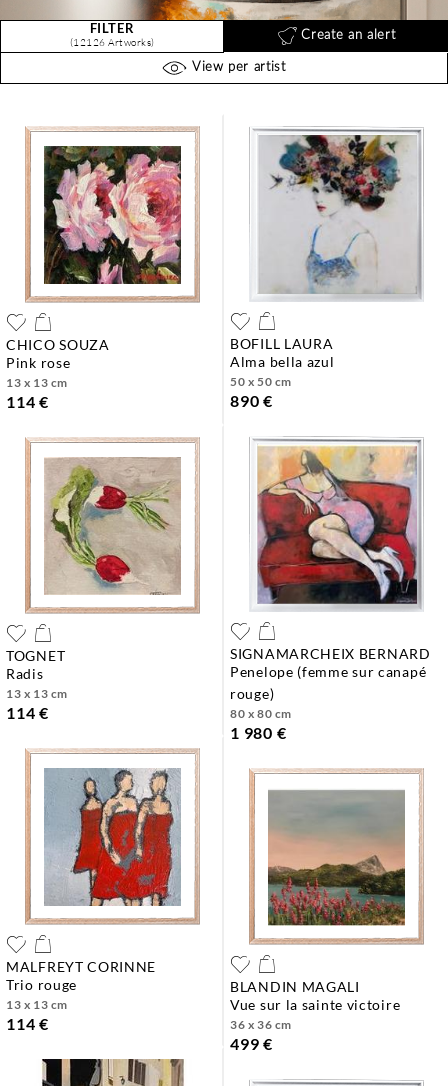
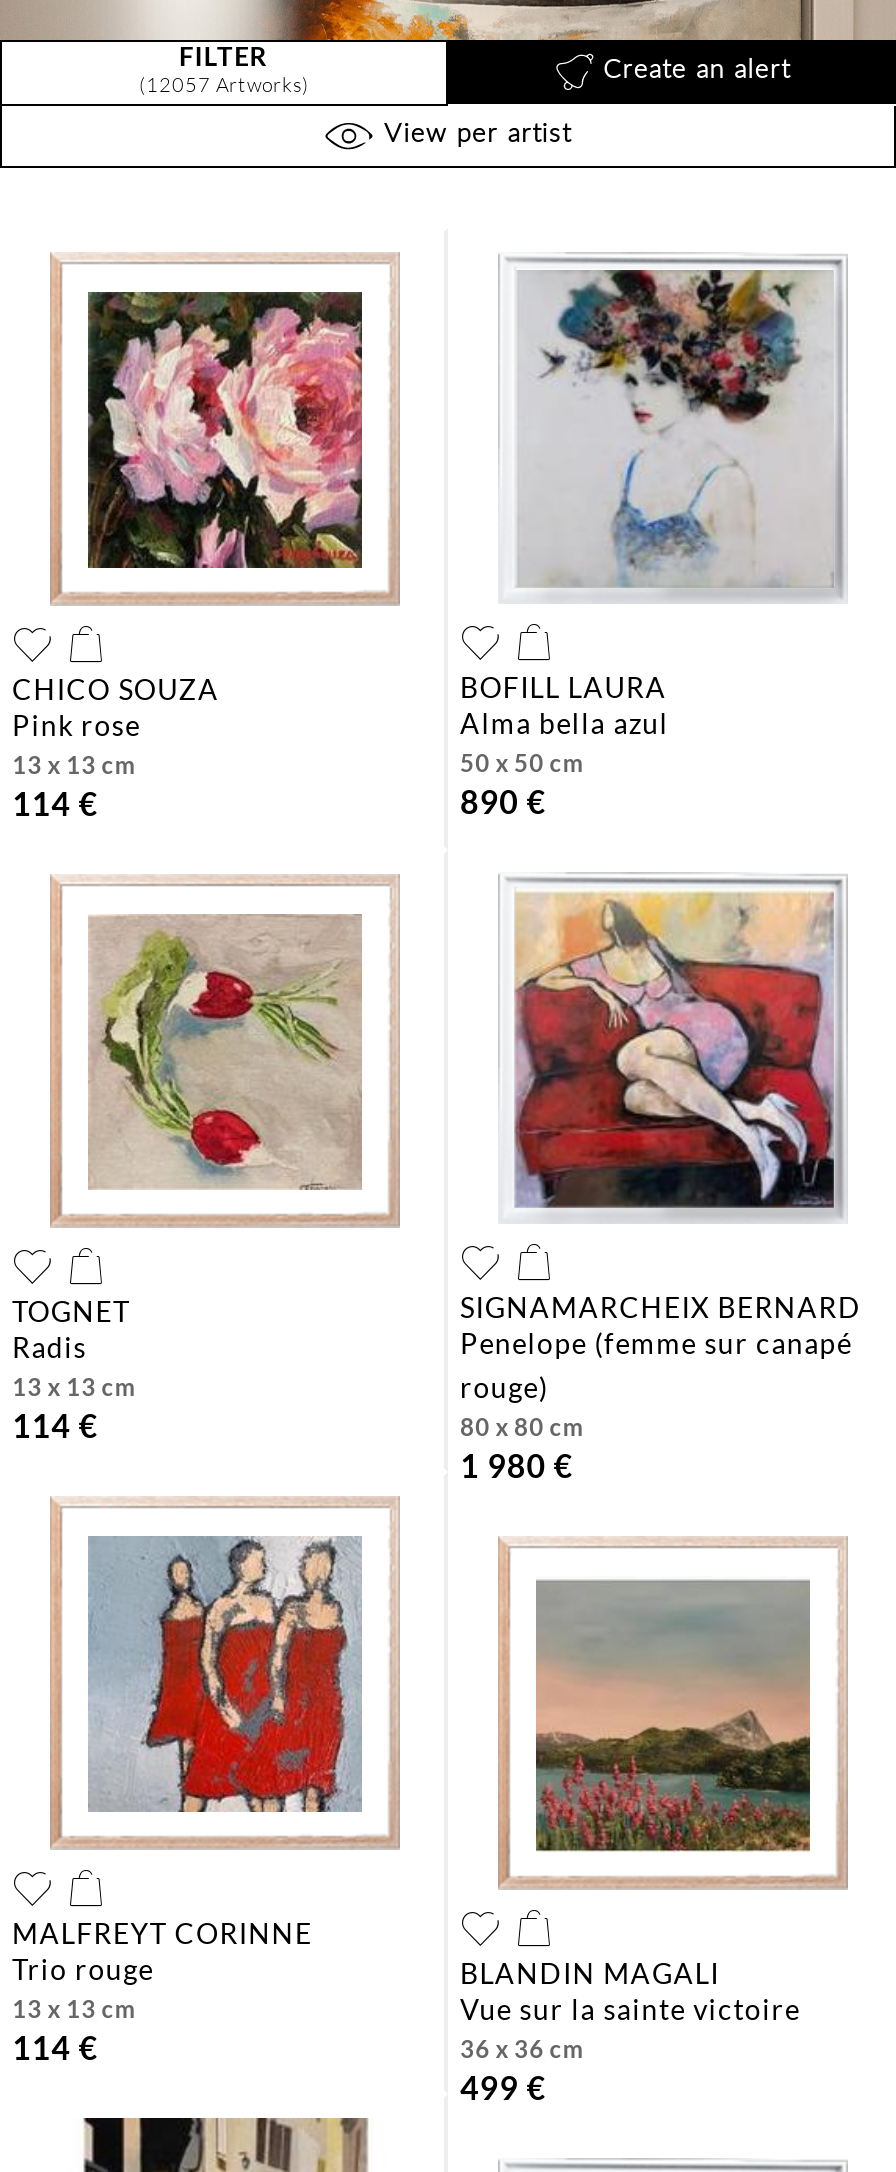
- (12126 Artworks)
+ (12057 Artworks)
